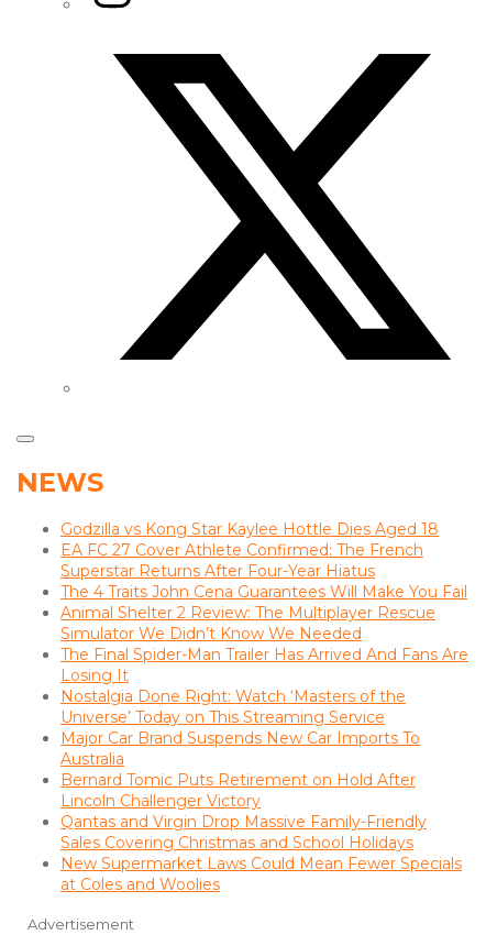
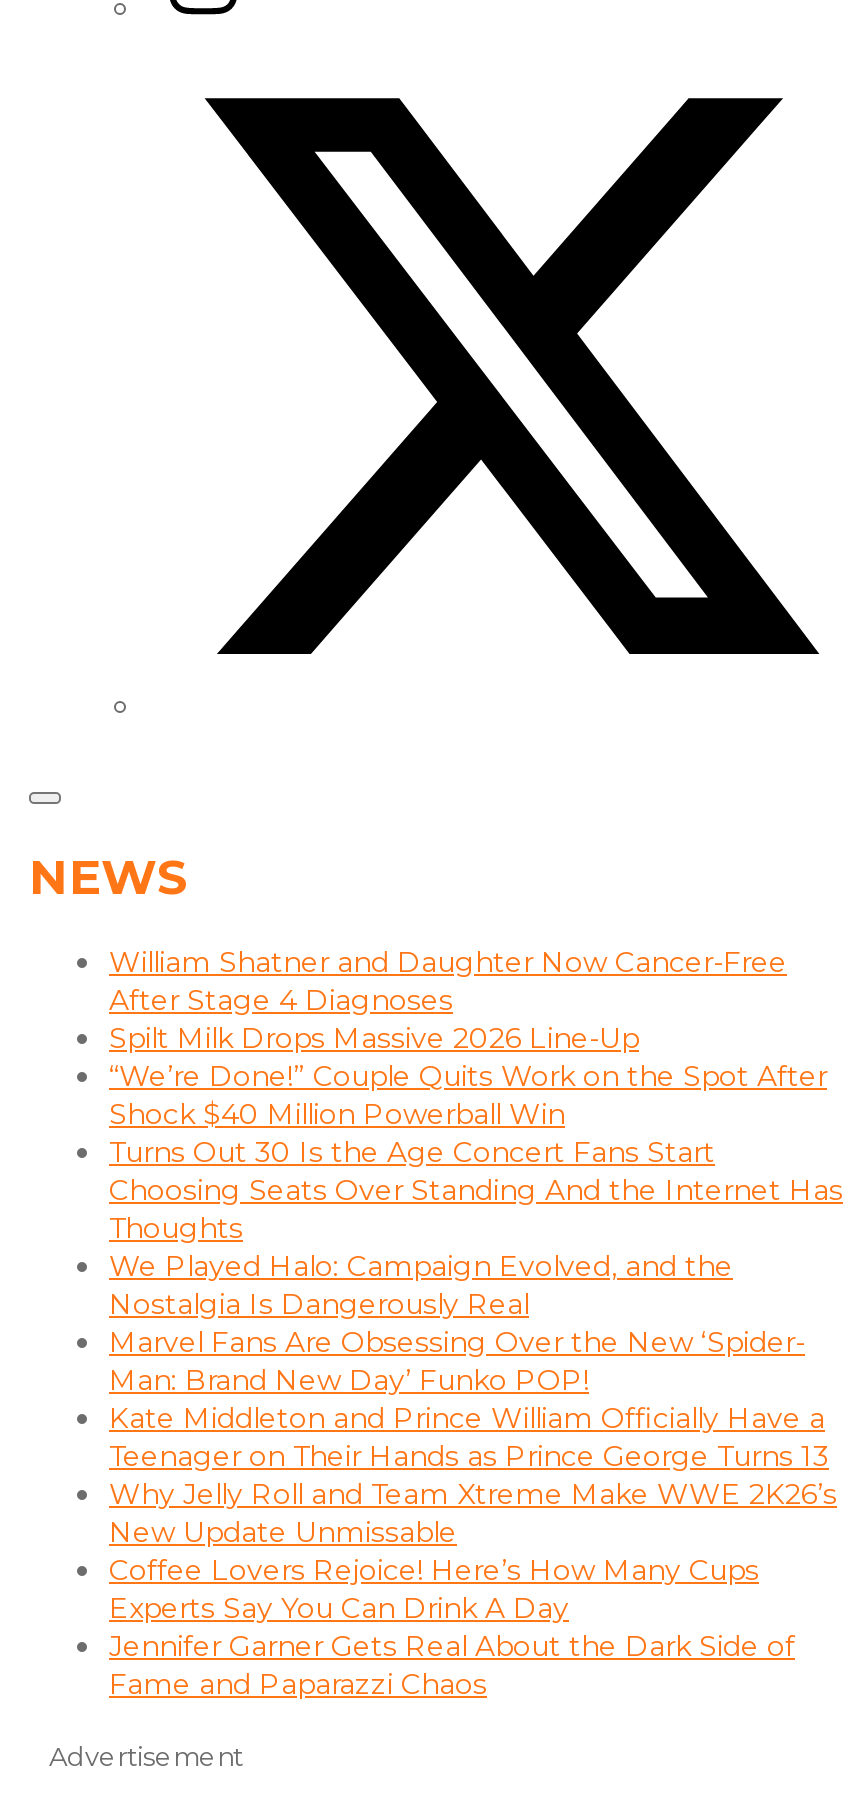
- Godzilla vs Kong Star Kaylee Hottle Dies Aged 18
- EA FC 27 Cover Athlete Confirmed: The French
- Superstar Returns After Four-Year Hiatus
- The 4 Traits John Cena Guarantees Will Make You Fail
- Animal Shelter 2 Review: The Multiplayer Rescue
- Simulator We Didn’t Know We Needed
- The Final Spider-Man Trailer Has Arrived And Fans Are
- Losing It
- Nostalgia Done Right: Watch ‘Masters of the
- Universe’ Today on This Streaming Service
- Major Car Brand Suspends New Car Imports To
- Australia
- Bernard Tomic Puts Retirement on Hold After
- Lincoln Challenger Victory
- Qantas and Virgin Drop Massive Family-Friendly
- Sales Covering Christmas and School Holidays
- New Supermarket Laws Could Mean Fewer Specials
- at Coles and Woolies
+ William Shatner and Daughter Now Cancer-Free
+ After Stage 4 Diagnoses
+ Spilt Milk Drops Massive 2026 Line-Up
+ “We’re Done!” Couple Quits Work on the Spot After
+ Shock $40 Million Powerball Win
+ Turns Out 30 Is the Age Concert Fans Start
+ Choosing Seats Over Standing And the Internet Has
+ Thoughts
+ We Played Halo: Campaign Evolved, and the
+ Nostalgia Is Dangerously Real
+ Marvel Fans Are Obsessing Over the New ‘Spider-
+ Man: Brand New Day’ Funko POP!
+ Kate Middleton and Prince William Officially Have a
+ Teenager on Their Hands as Prince George Turns 13
+ Why Jelly Roll and Team Xtreme Make WWE 2K26’s
+ New Update Unmissable
+ Coffee Lovers Rejoice! Here’s How Many Cups
+ Experts Say You Can Drink A Day
+ Jennifer Garner Gets Real About the Dark Side of
+ Fame and Paparazzi Chaos
